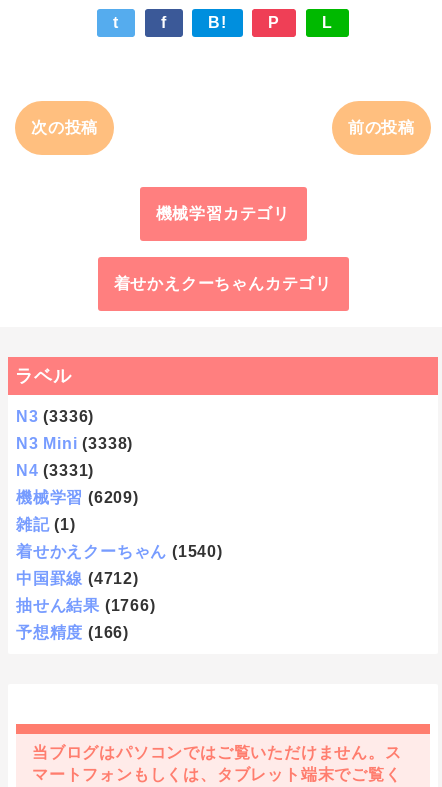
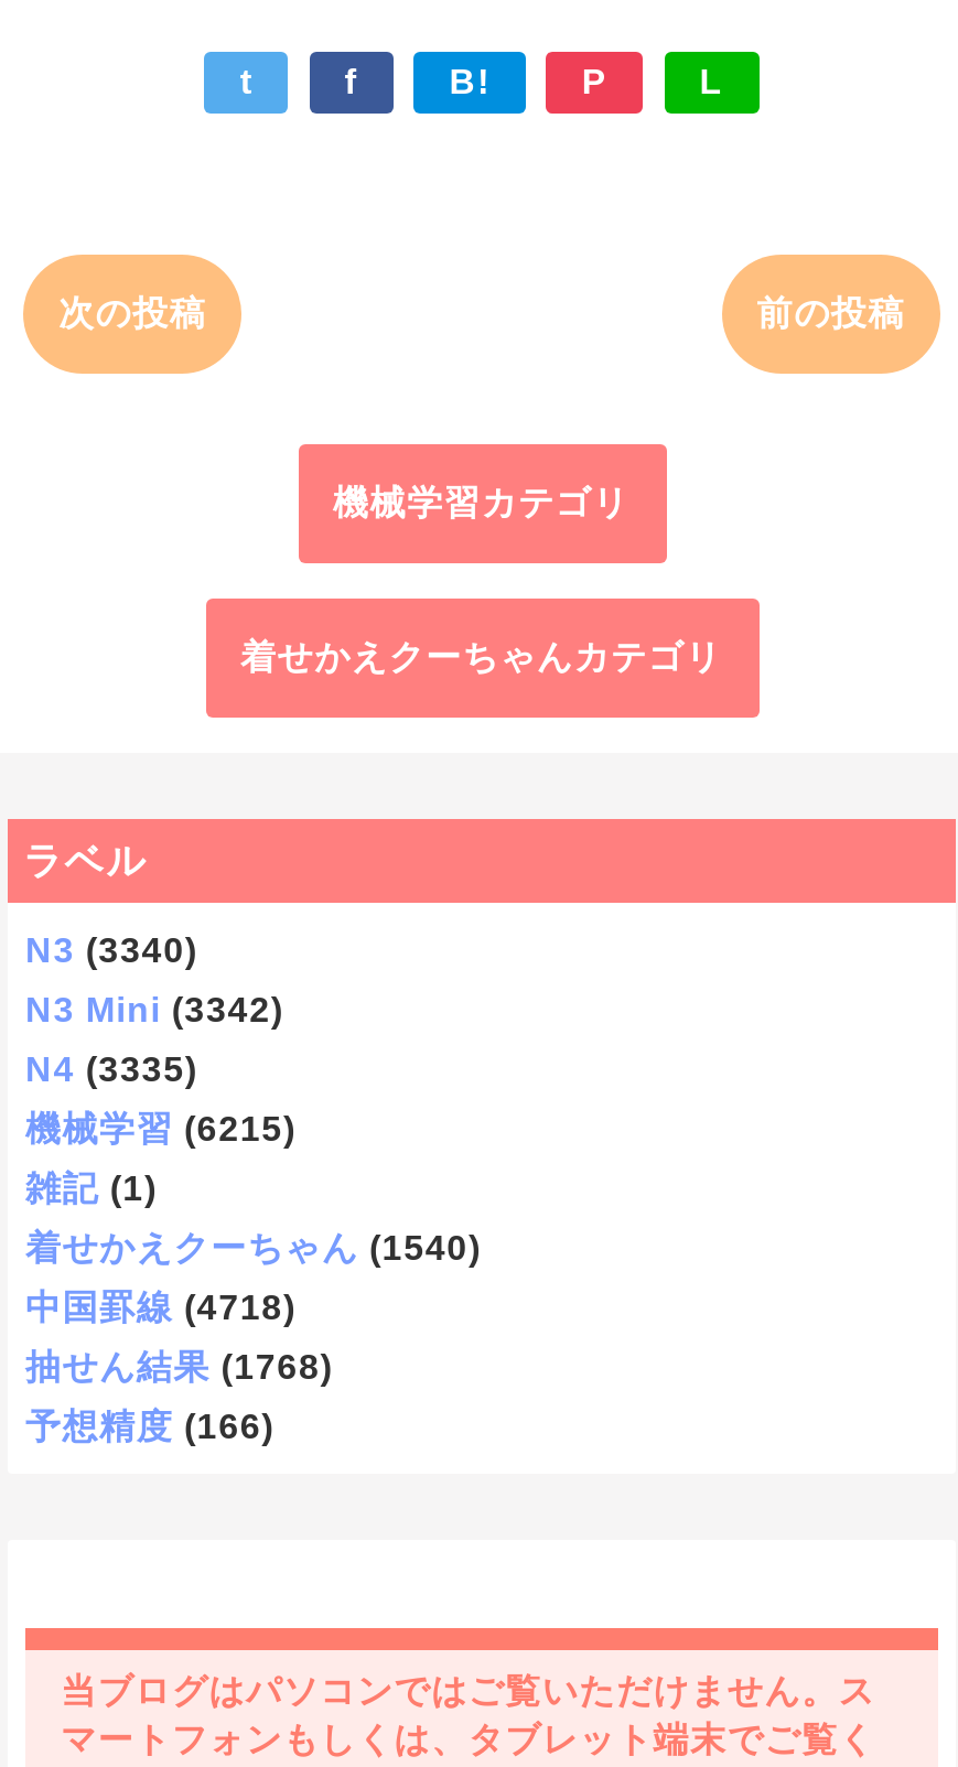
- N3 (3336)
+ N3 (3340)

- N3 Mini (3338)
+ N3 Mini (3342)

- N4 (3331)
+ N4 (3335)

- 機械学習 (6209)
+ 機械学習 (6215)

- 中国罫線 (4712)
+ 中国罫線 (4718)

- 抽せん結果 (1766)
+ 抽せん結果 (1768)
